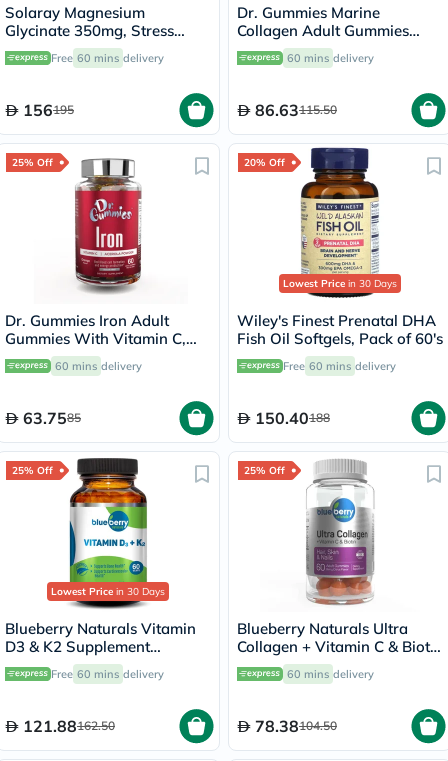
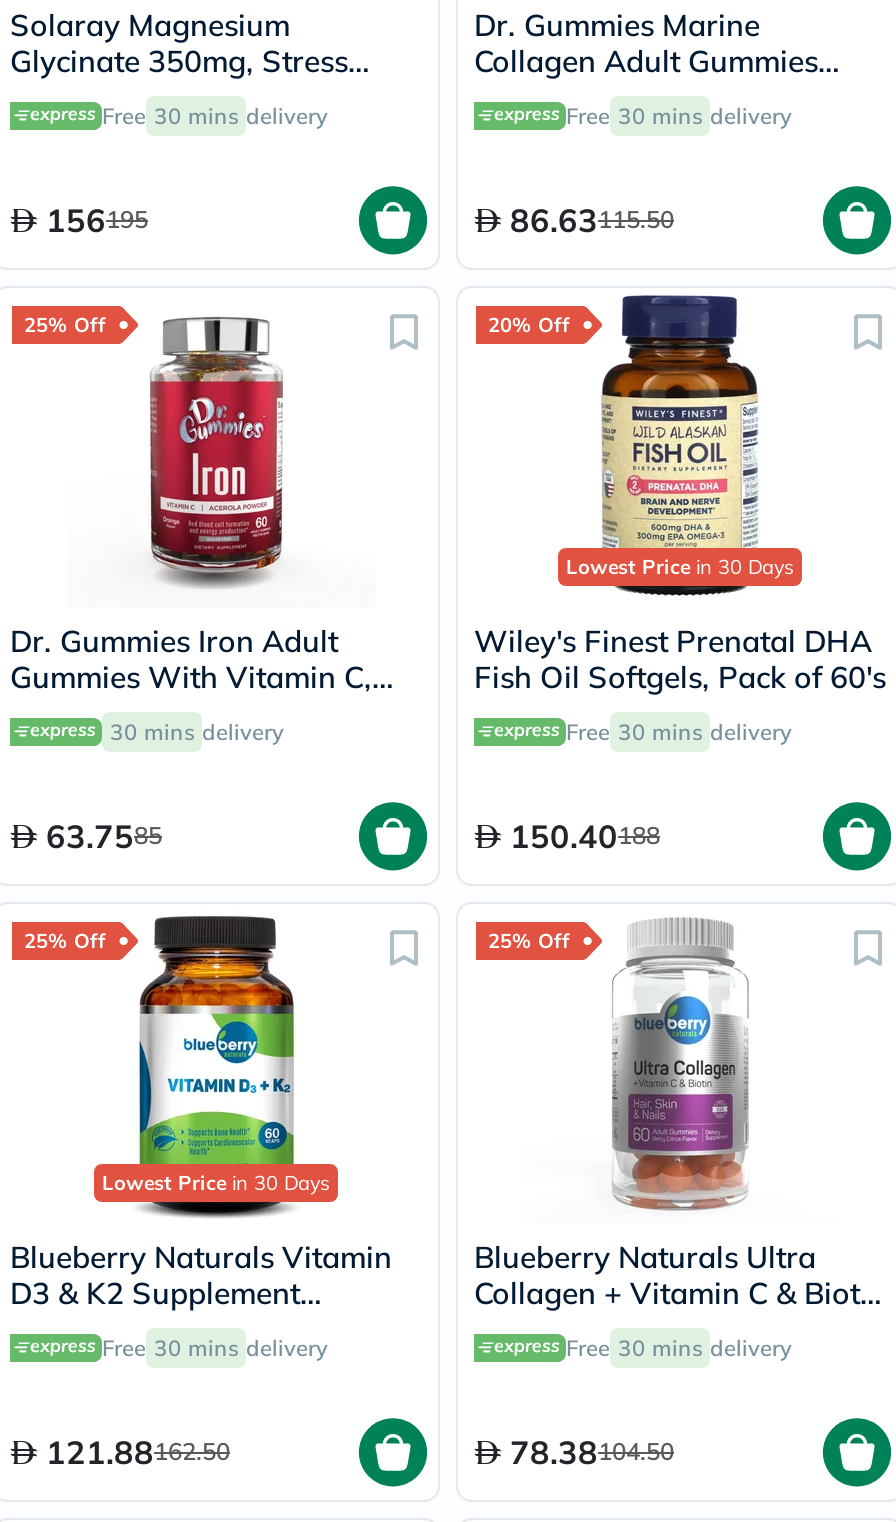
- Free 60 mins delivery
+ Free 30 mins delivery

- 60 mins delivery
+ Free 30 mins delivery

- 60 mins delivery
+ 30 mins delivery

- Free 60 mins delivery
+ Free 30 mins delivery

- Free 60 mins delivery
+ Free 30 mins delivery

- 60 mins delivery
+ Free 30 mins delivery
